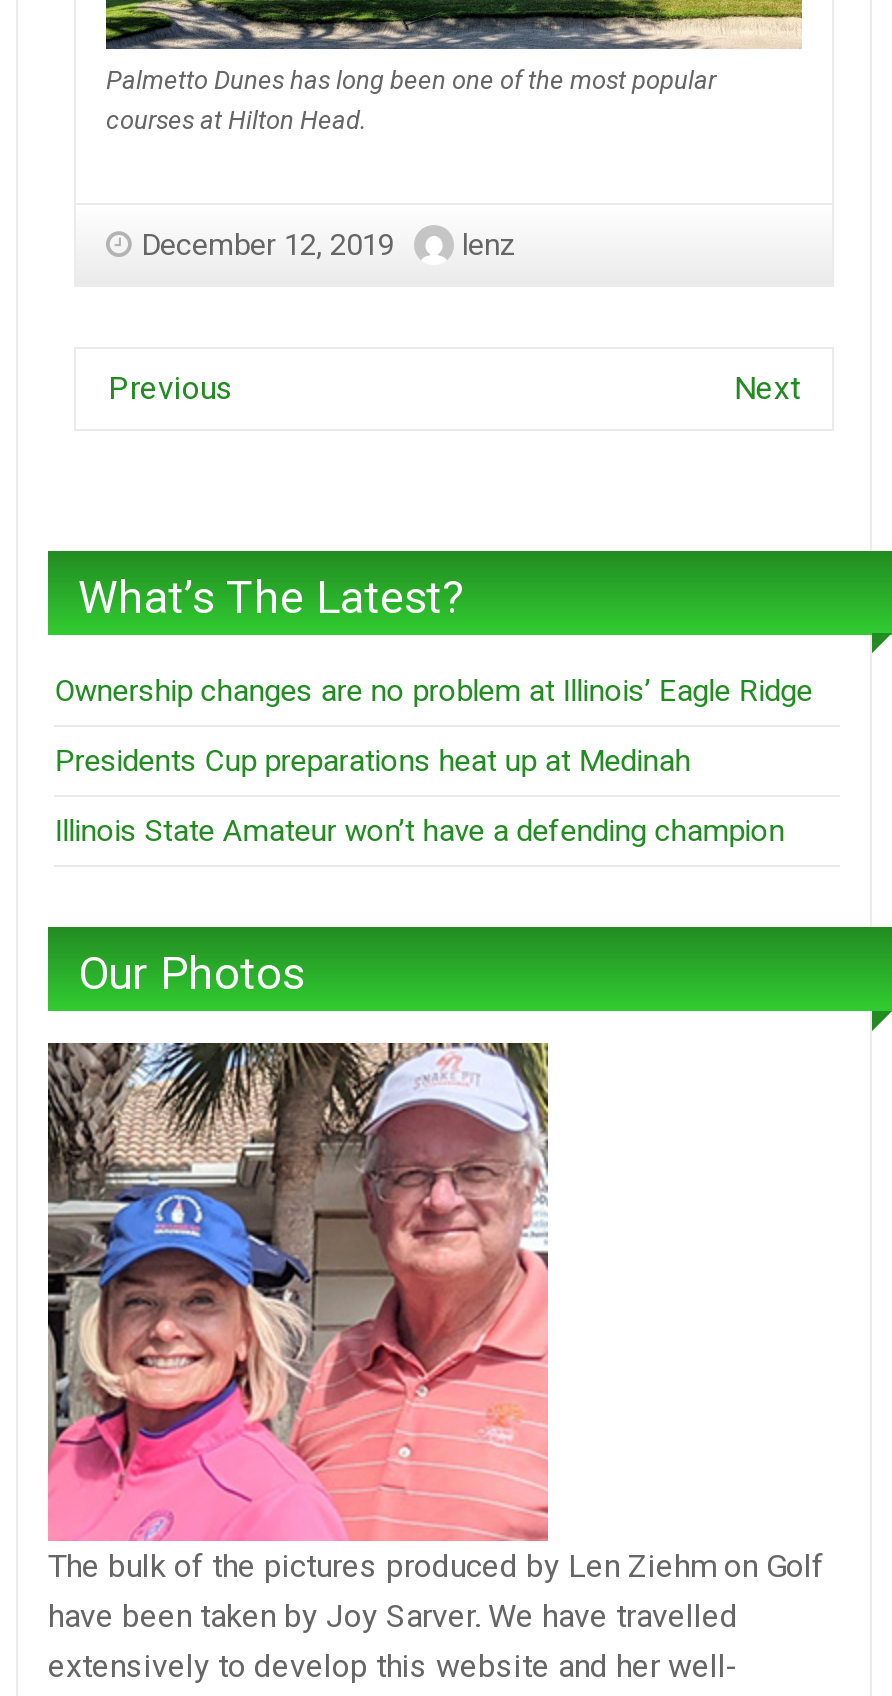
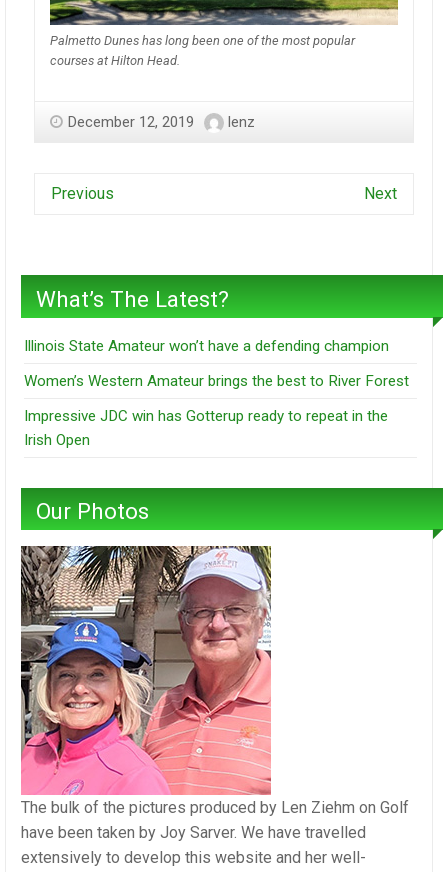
- Ownership changes are no problem at Illinois’ Eagle Ridge
- Presidents Cup preparations heat up at Medinah

moved up: Illinois State Amateur won’t have a defending champion

+ Women’s Western Amateur brings the best to River Forest
+ Impressive JDC win has Gotterup ready to repeat in the
+ Irish Open
